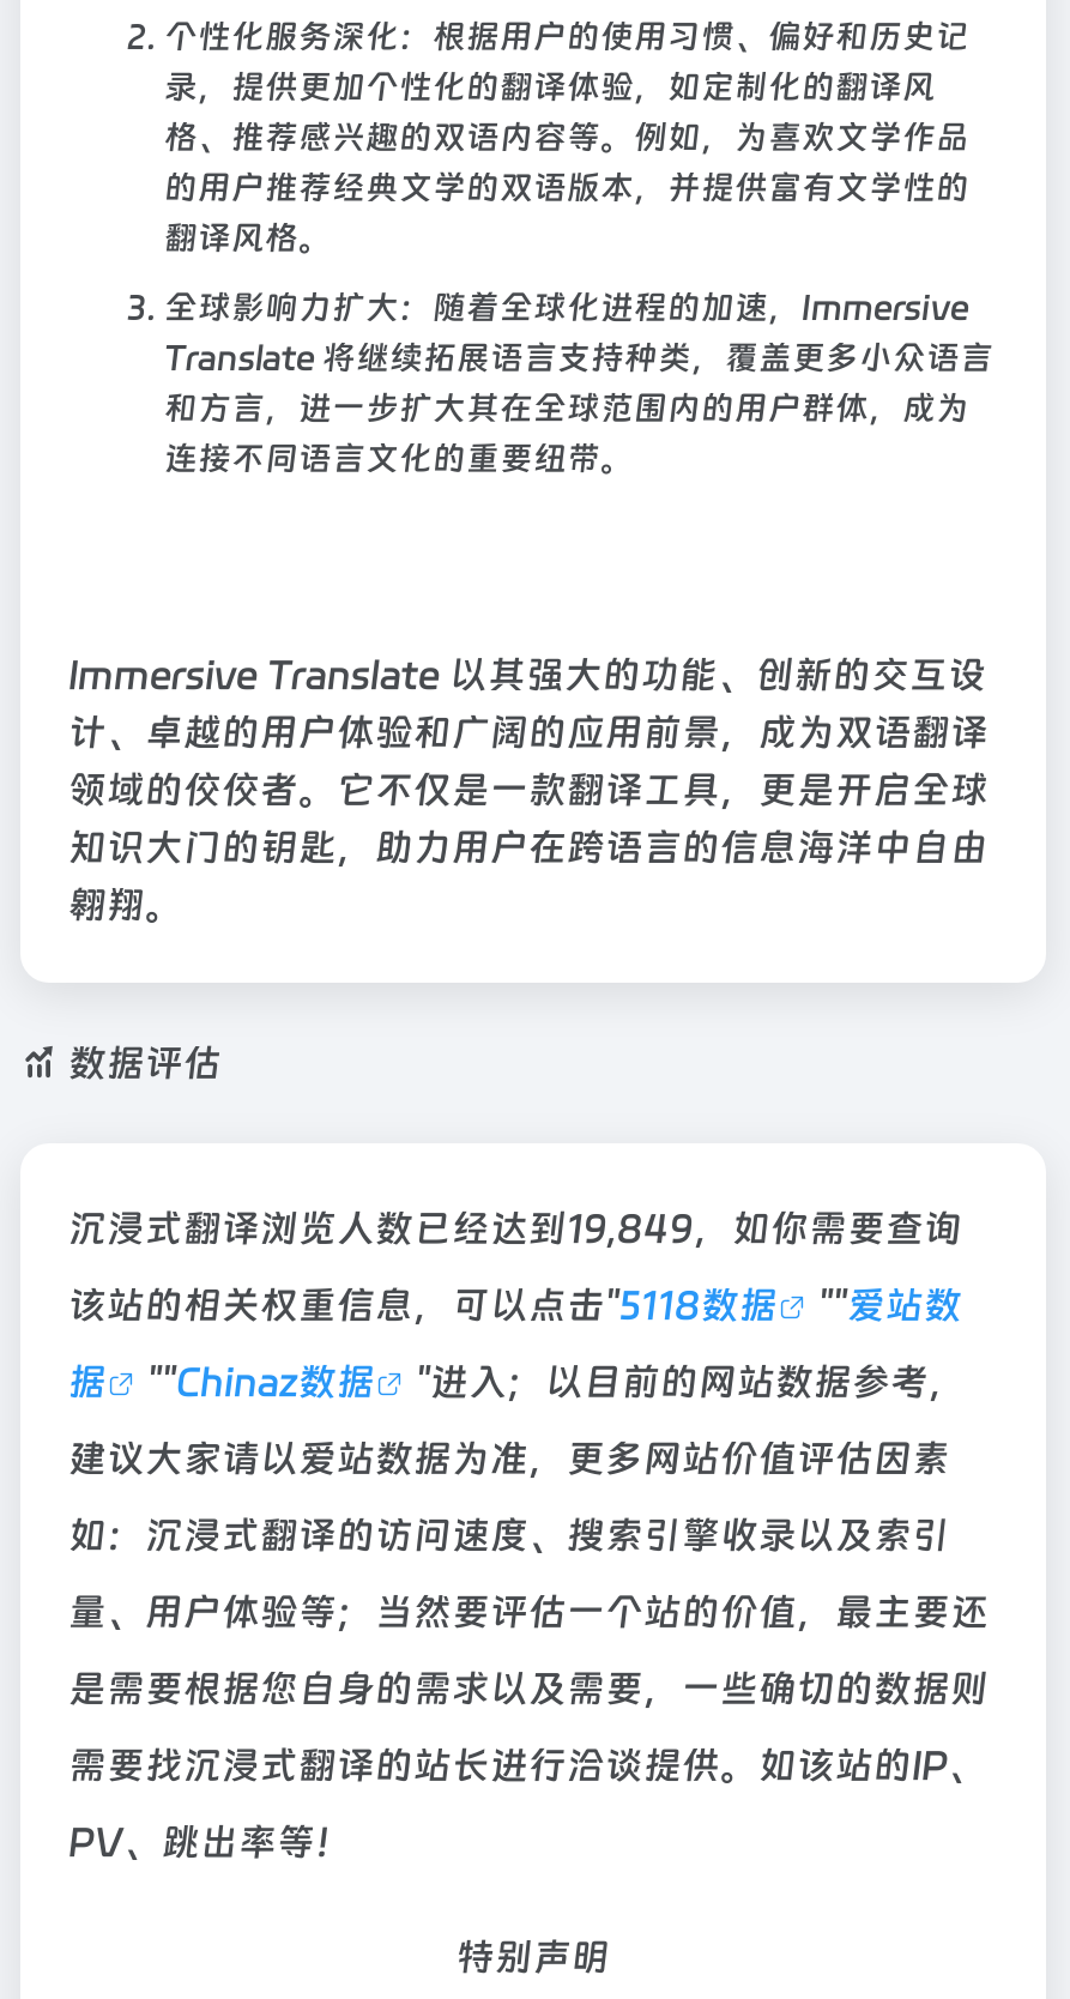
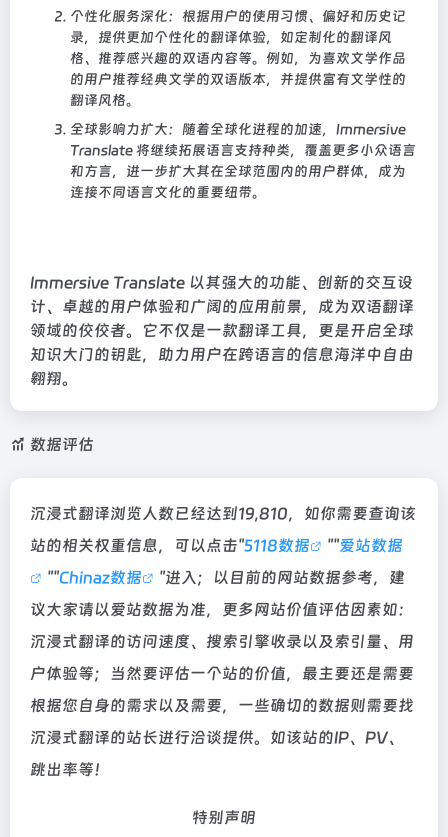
- 沉浸式翻译浏览人数已经达到19,849，如你需要查询
- 该站的相关权重信息，可以点击"5118数据
- ""爱站数
- 据
+ 沉浸式翻译浏览人数已经达到19,810，如你需要查询该
+ 站的相关权重信息，可以点击"5118数据
+ ""爱站数据
